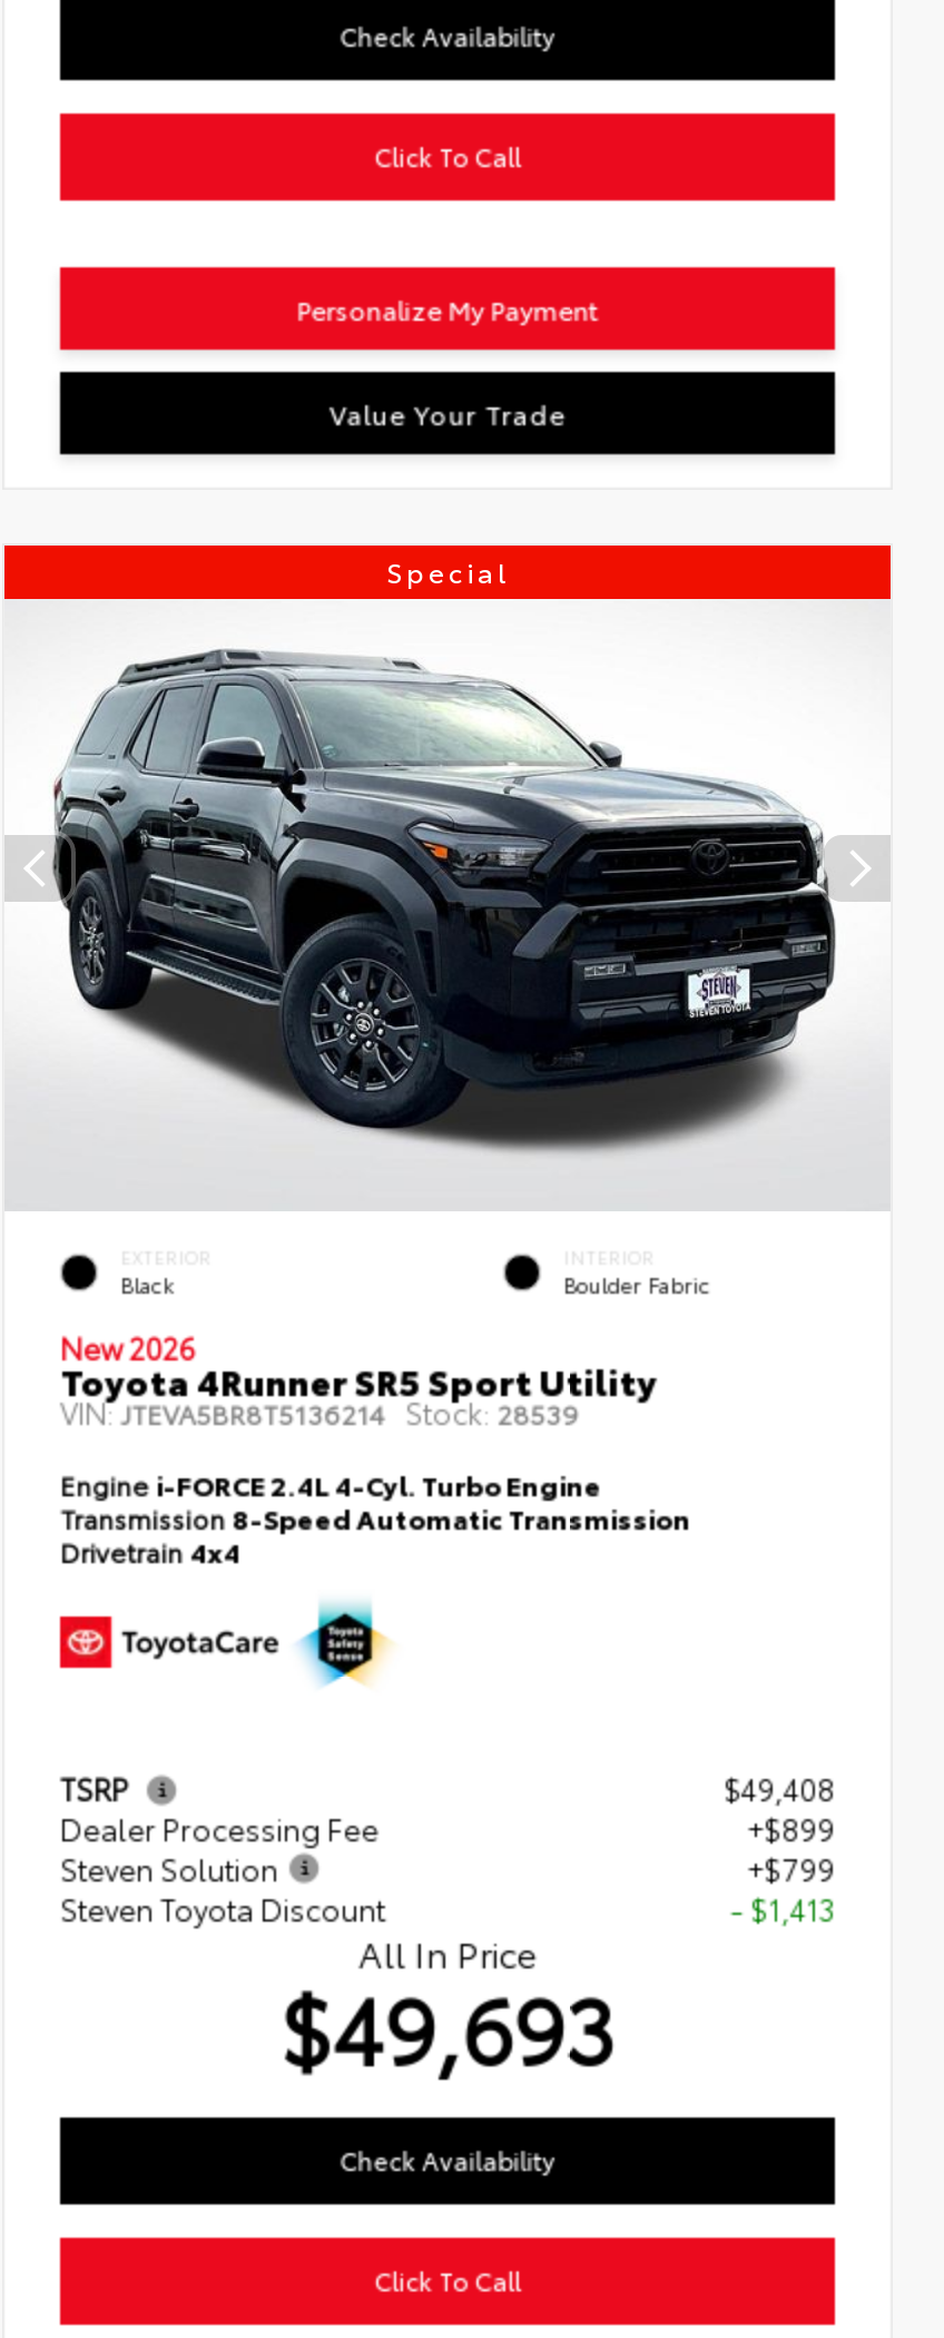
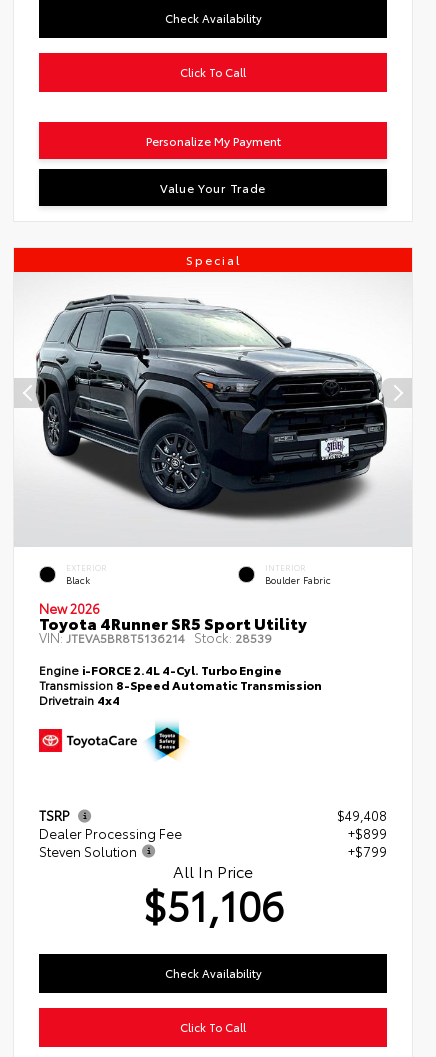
- Steven Toyota Discount
- - $1,413

- $49,693
+ $51,106
